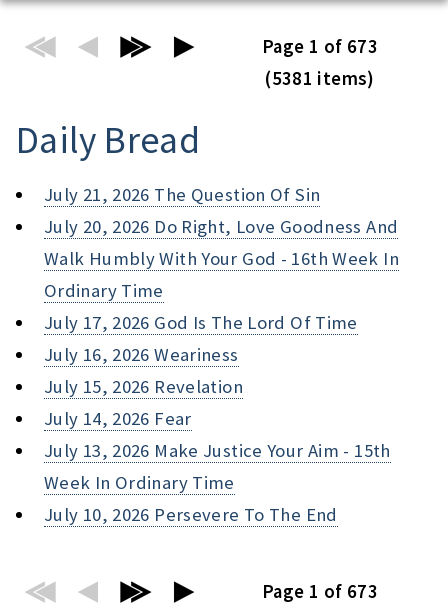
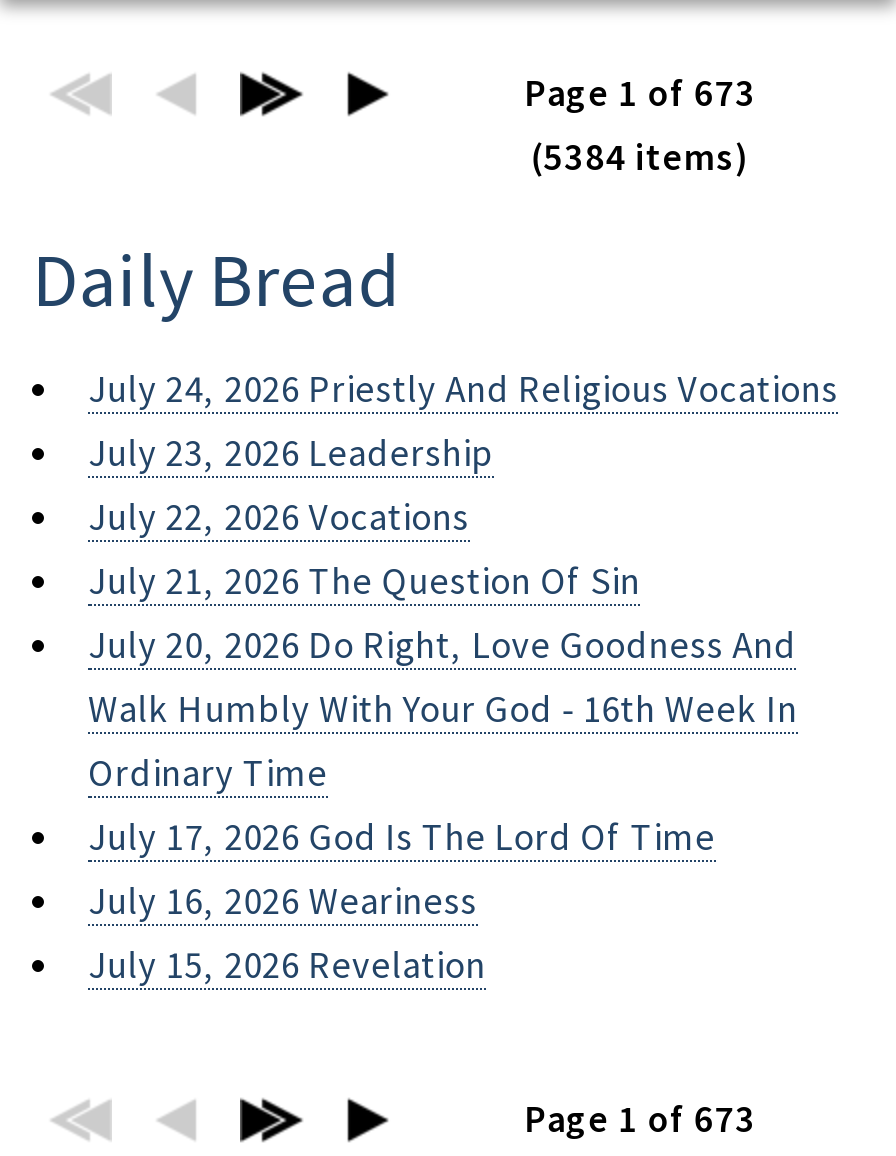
- (5381 items)
+ (5384 items)

+ July 24, 2026 Priestly And Religious Vocations
+ July 23, 2026 Leadership
+ July 22, 2026 Vocations

moved down: July 21, 2026 The Question Of Sin | July 20, 2026 Do Right, Love Goodness And | Walk Humbly With Your God - 16th Week In | Ordinary Time | July 17, 2026 God Is The Lord Of Time | July 16, 2026 Weariness | July 15, 2026 Revelation

- July 14, 2026 Fear
- July 13, 2026 Make Justice Your Aim - 15th
- Week In Ordinary Time
- July 10, 2026 Persevere To The End
